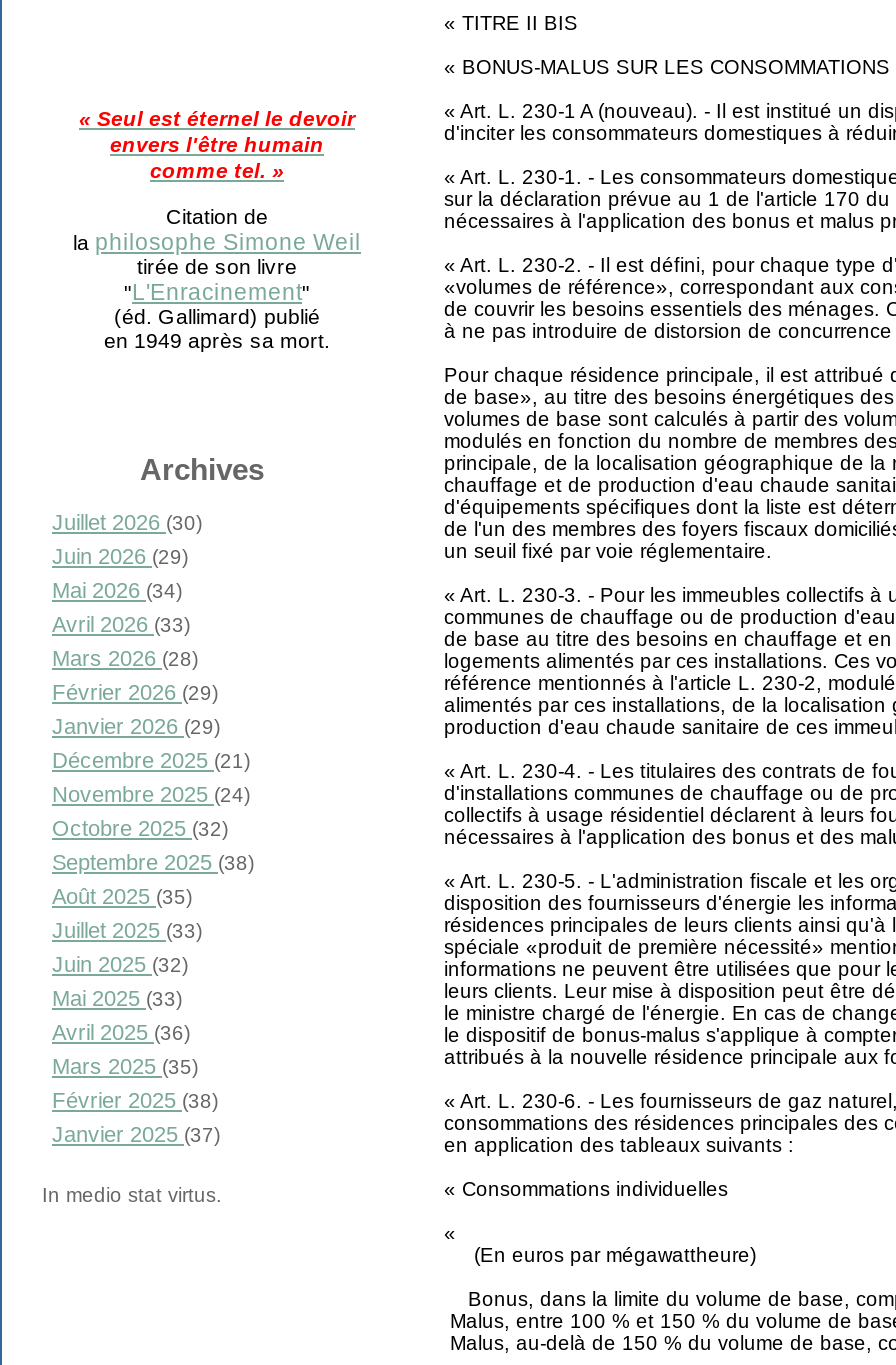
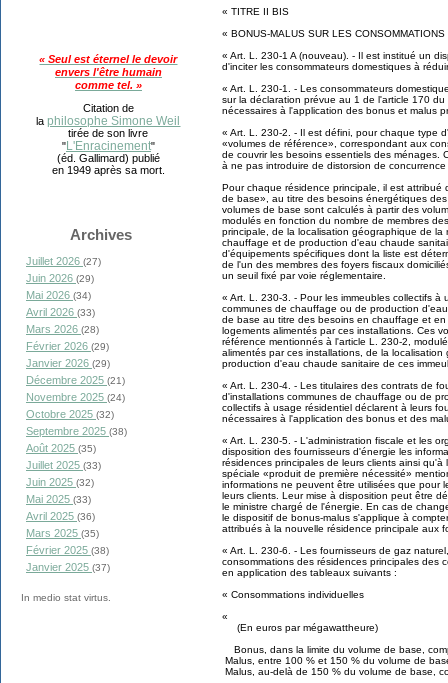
- Juillet 2026 (30)
+ Juillet 2026 (27)
